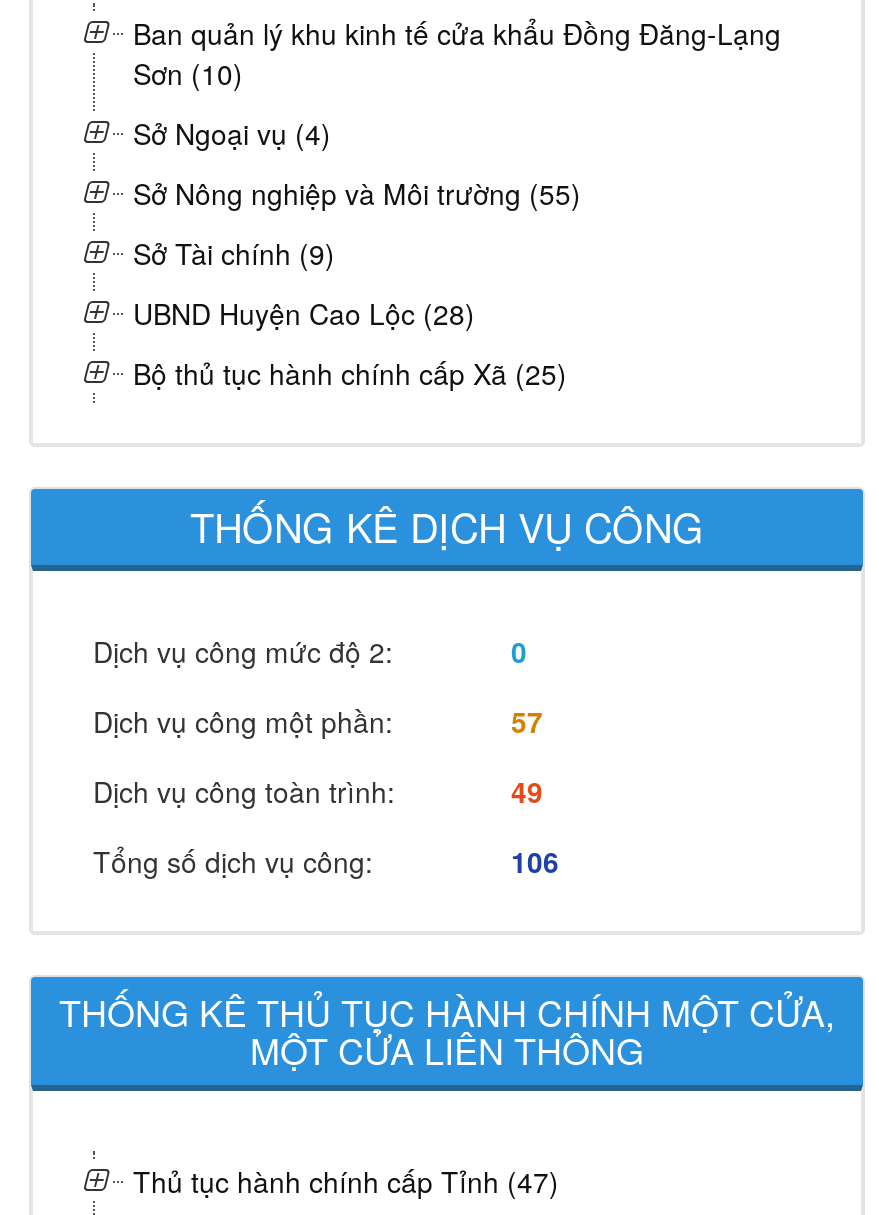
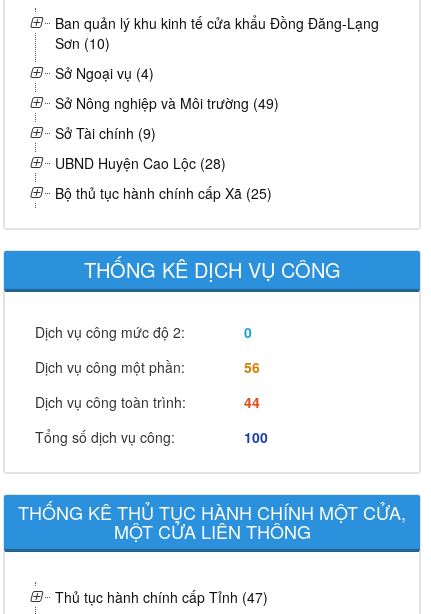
- Sở Nông nghiệp và Môi trường (55)
+ Sở Nông nghiệp và Môi trường (49)

- 57
+ 56

- 49
+ 44

- 106
+ 100
